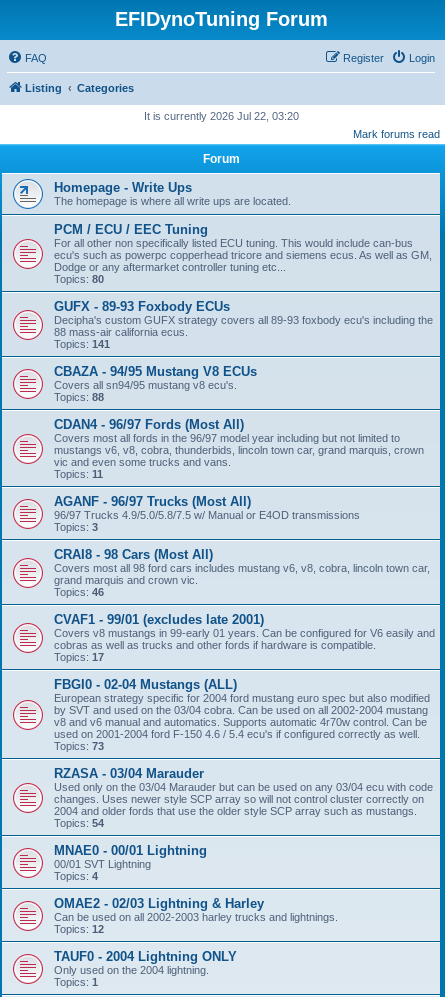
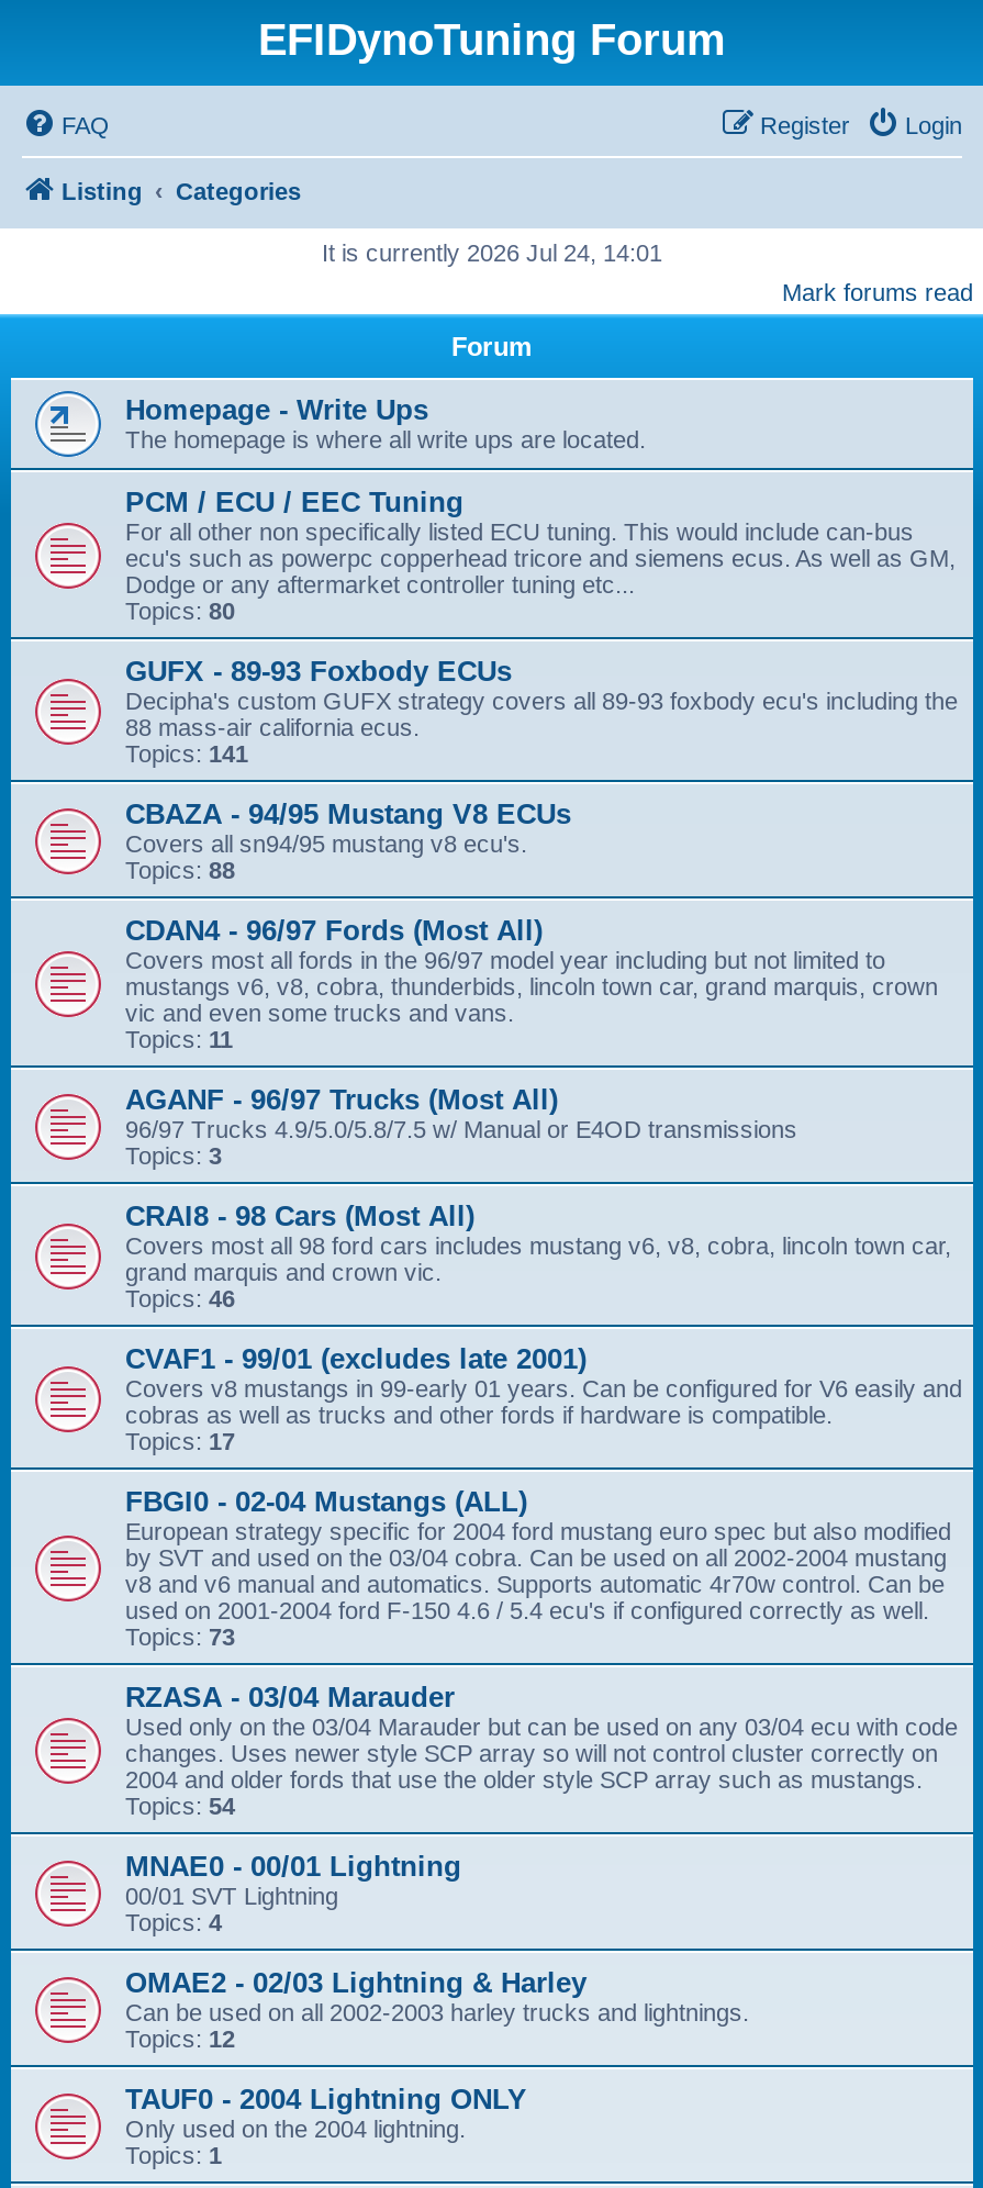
- It is currently 2026 Jul 22, 03:20
+ It is currently 2026 Jul 24, 14:01
